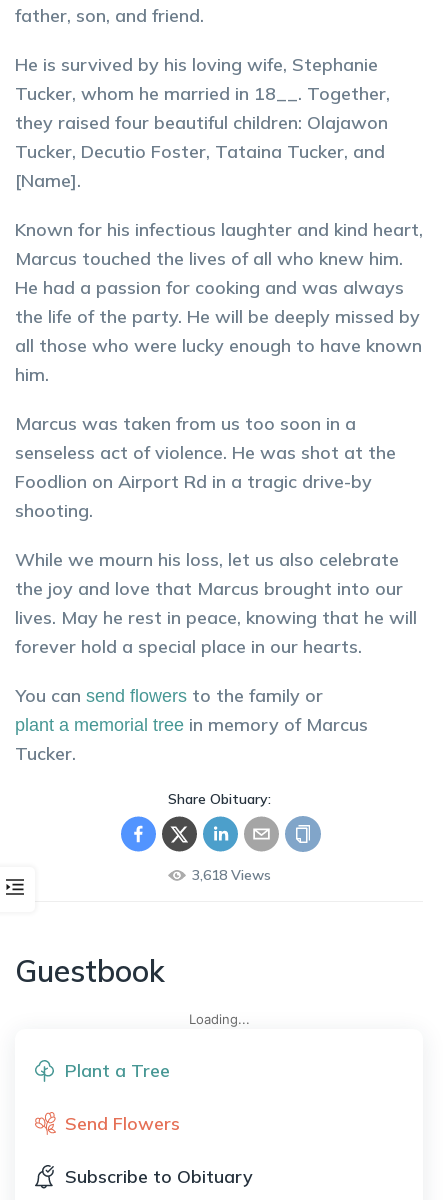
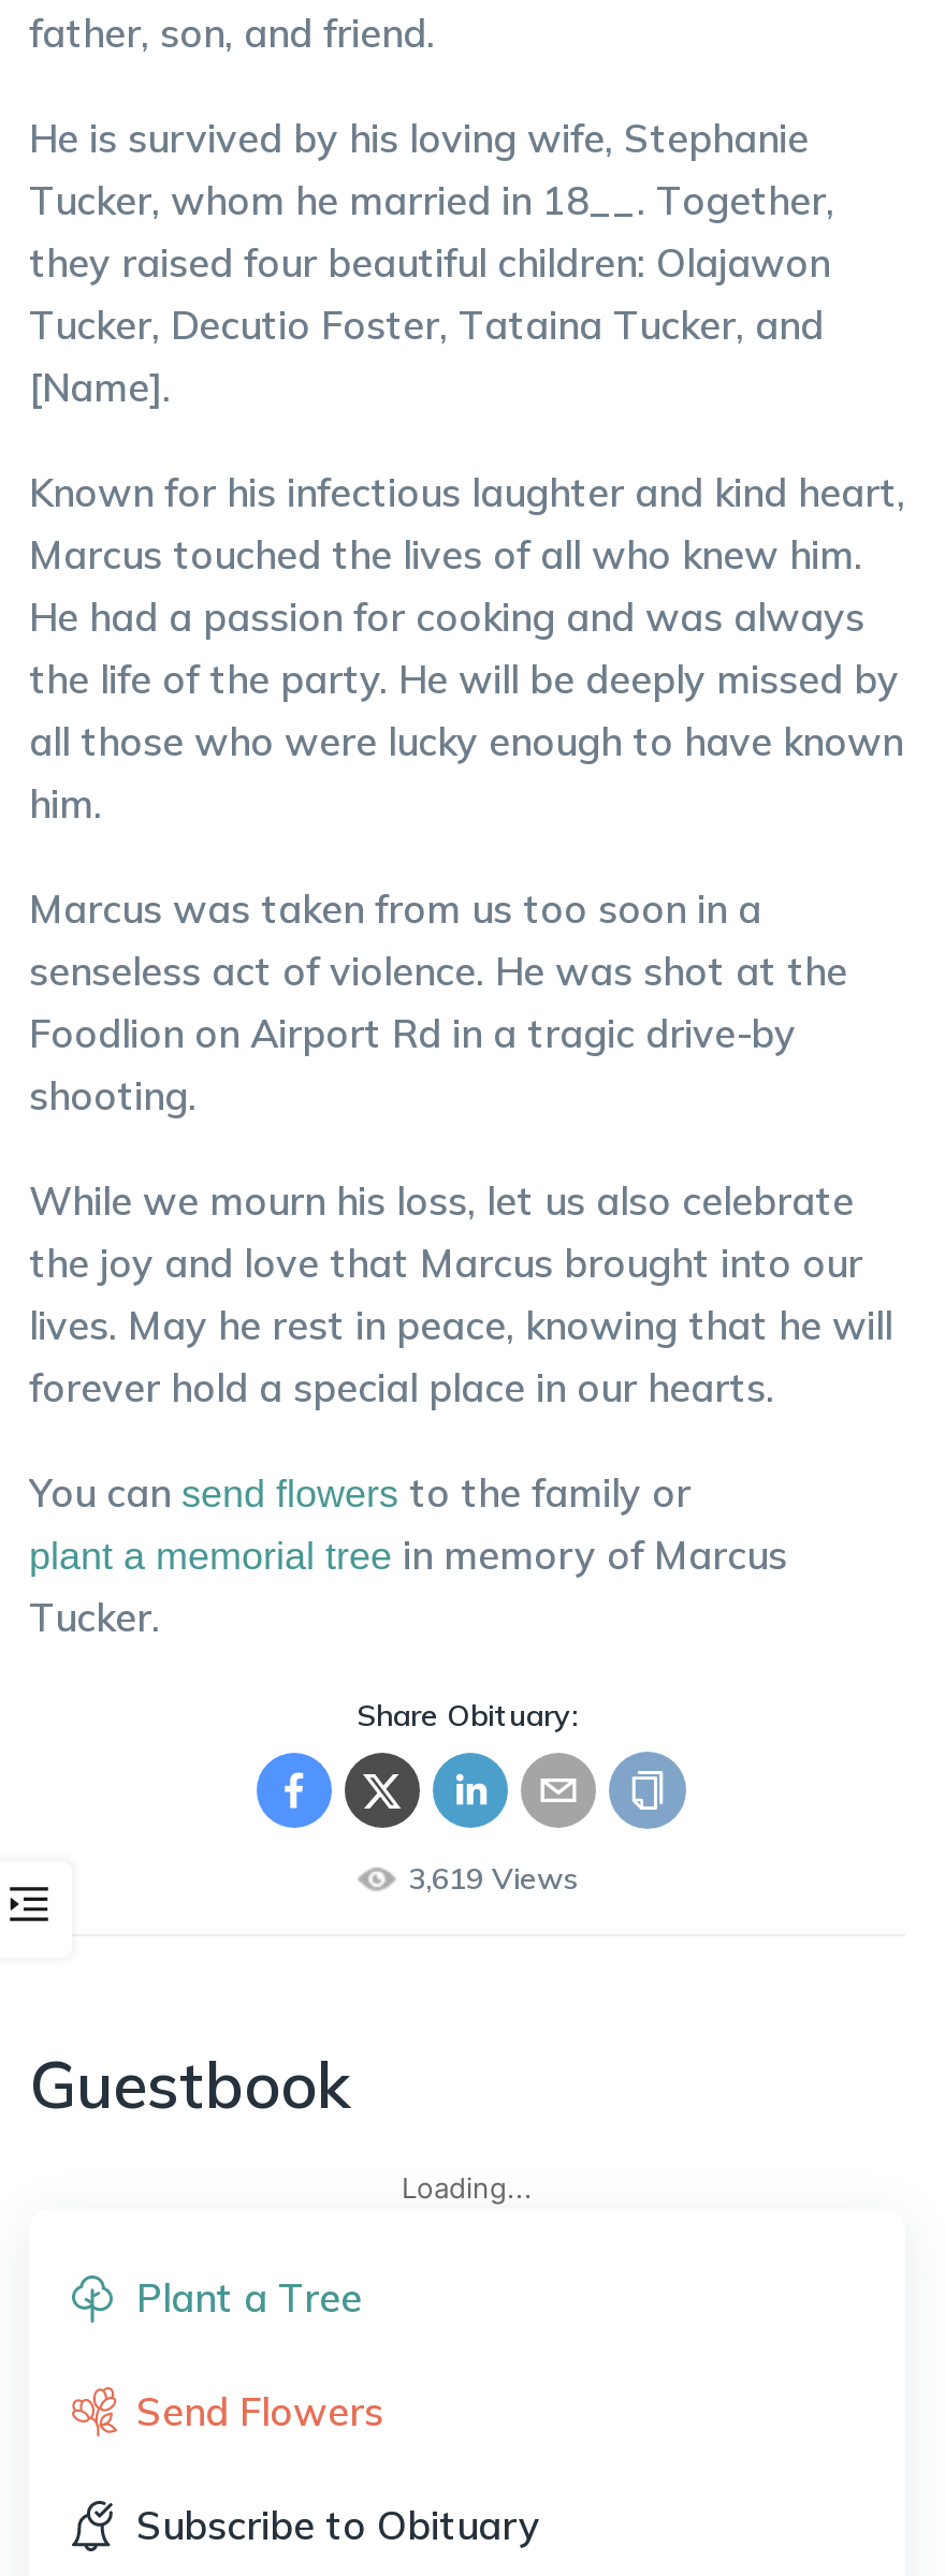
- 3,618 Views
+ 3,619 Views
